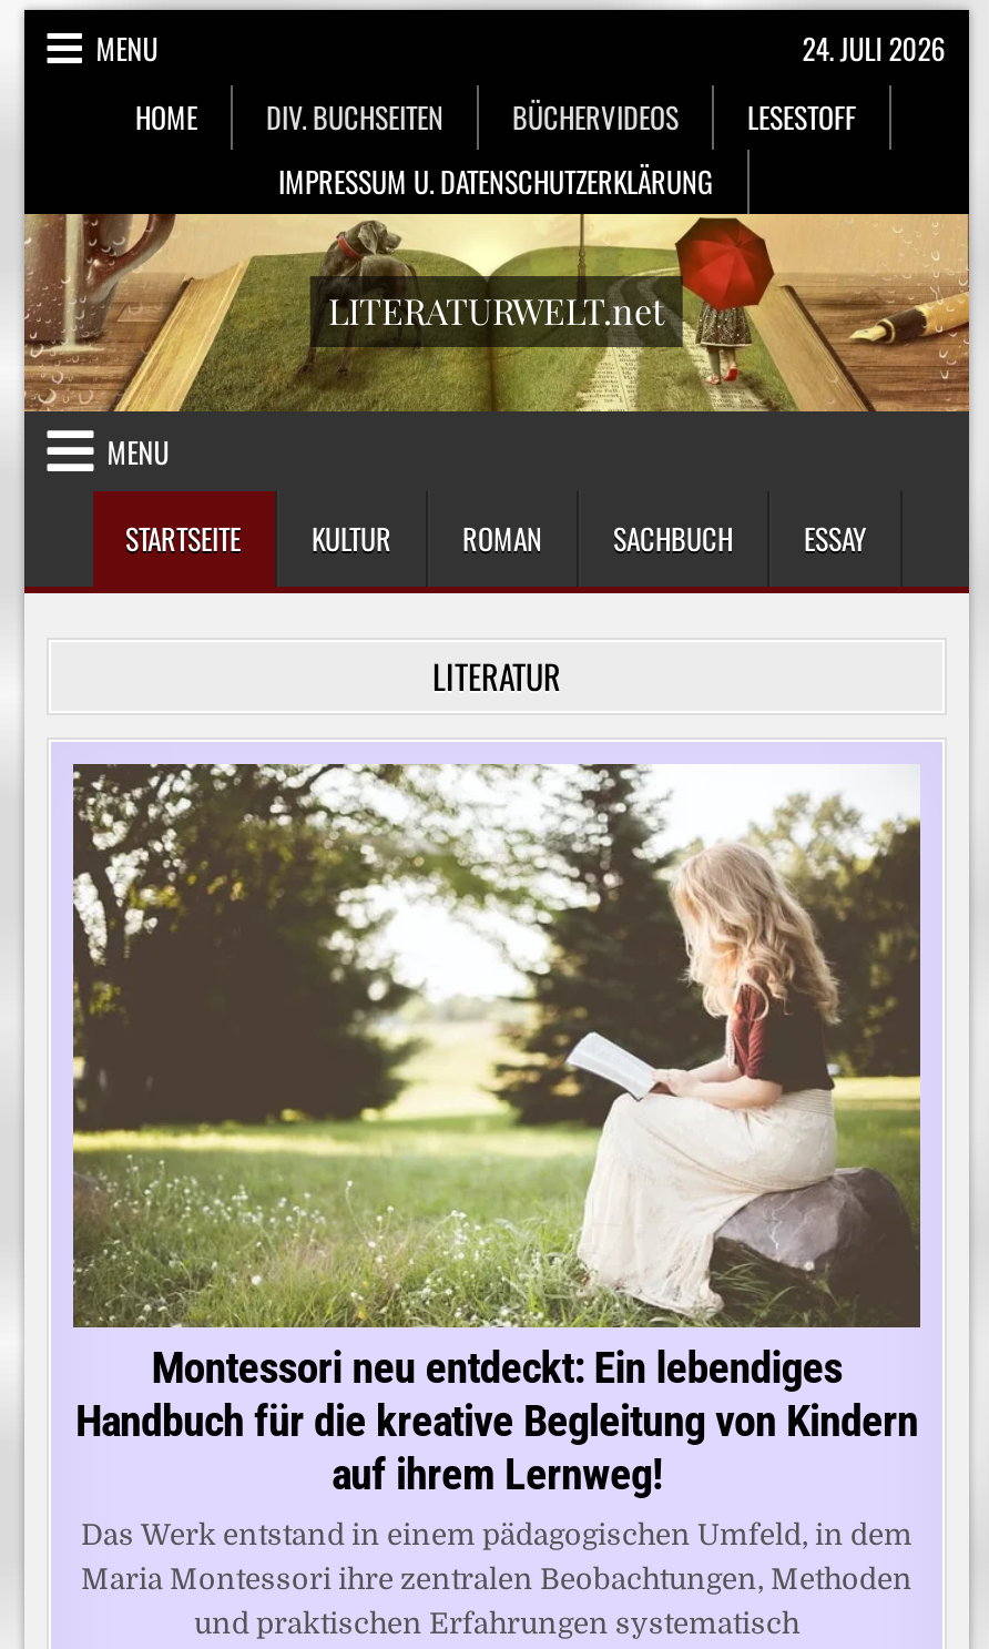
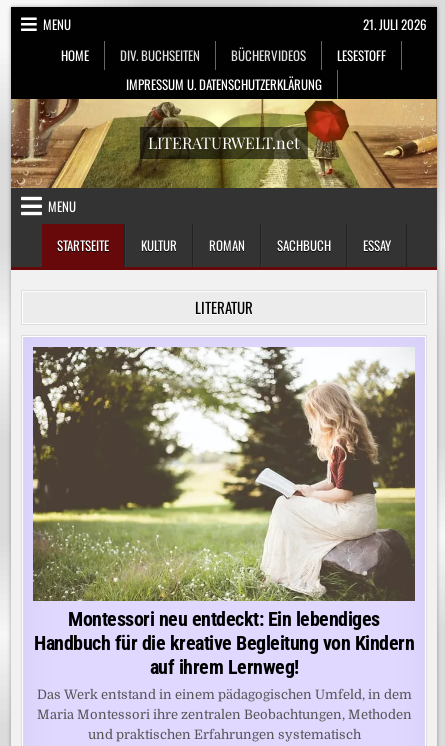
- 24. JULI 2026
+ 21. JULI 2026
